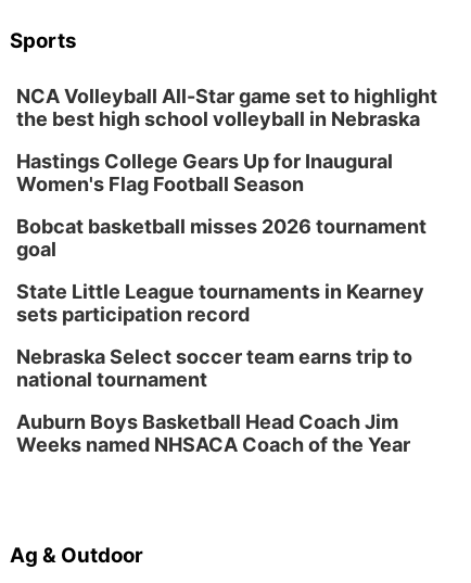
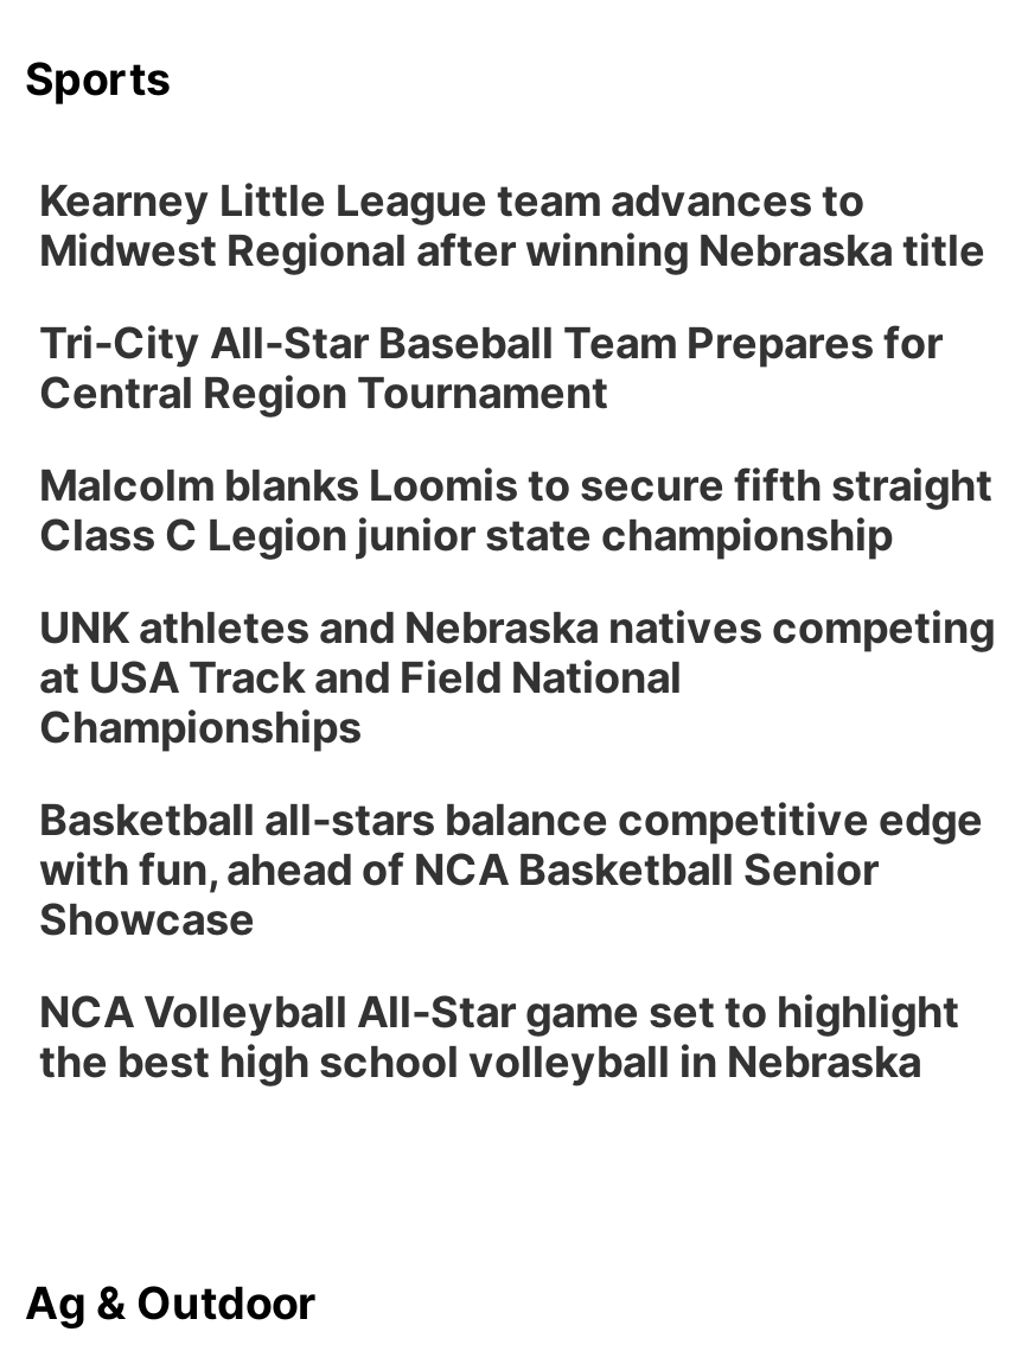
+ Kearney Little League team advances to
+ Midwest Regional after winning Nebraska title
+ Tri-City All-Star Baseball Team Prepares for
+ Central Region Tournament
+ Malcolm blanks Loomis to secure fifth straight
+ Class C Legion junior state championship
+ UNK athletes and Nebraska natives competing
+ at USA Track and Field National
+ Championships
+ Basketball all-stars balance competitive edge
+ with fun, ahead of NCA Basketball Senior
+ Showcase

moved down: NCA Volleyball All-Star game set to highlight | the best high school volleyball in Nebraska

- Hastings College Gears Up for Inaugural
- Women's Flag Football Season
- Bobcat basketball misses 2026 tournament
- goal
- State Little League tournaments in Kearney
- sets participation record
- Nebraska Select soccer team earns trip to
- national tournament
- Auburn Boys Basketball Head Coach Jim
- Weeks named NHSACA Coach of the Year
